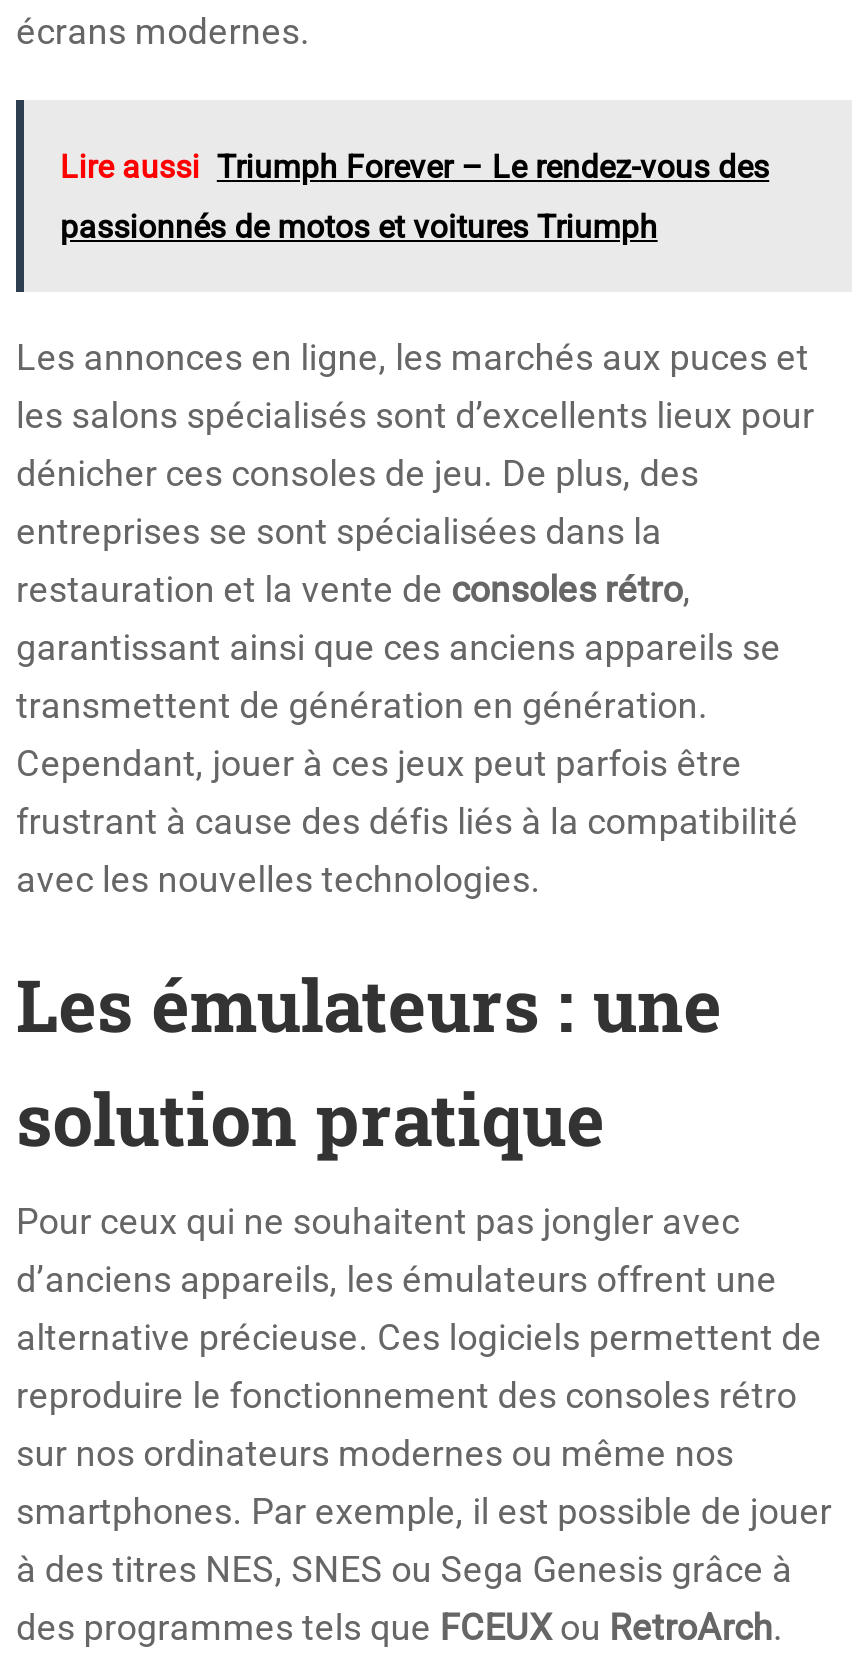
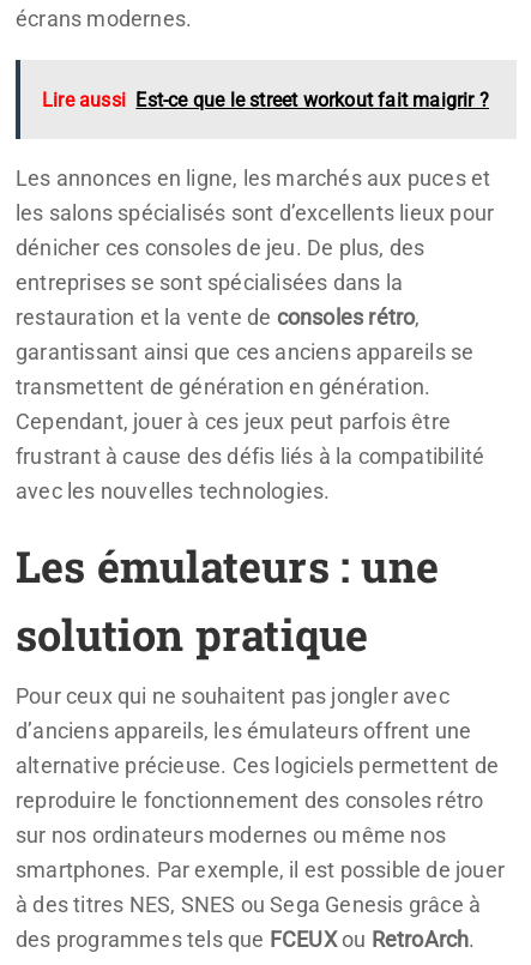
- Lire aussi Triumph Forever – Le rendez-vous des
- passionnés de motos et voitures Triumph
+ Lire aussi Est-ce que le street workout fait maigrir ?
